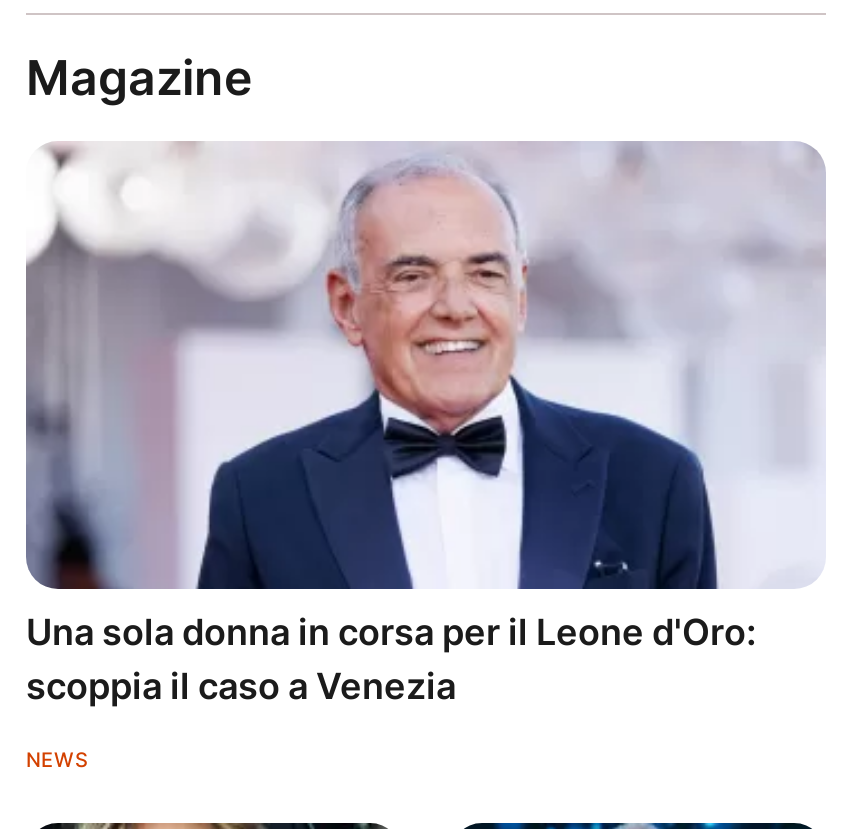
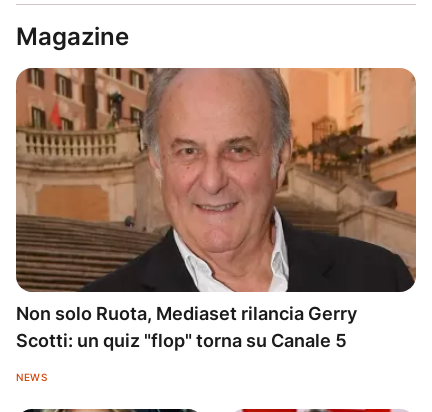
- [image]
- Una sola donna in corsa per il Leone d'Oro:
- scoppia il caso a Venezia
+ [image]
+ Non solo Ruota, Mediaset rilancia Gerry
+ Scotti: un quiz "flop" torna su Canale 5
